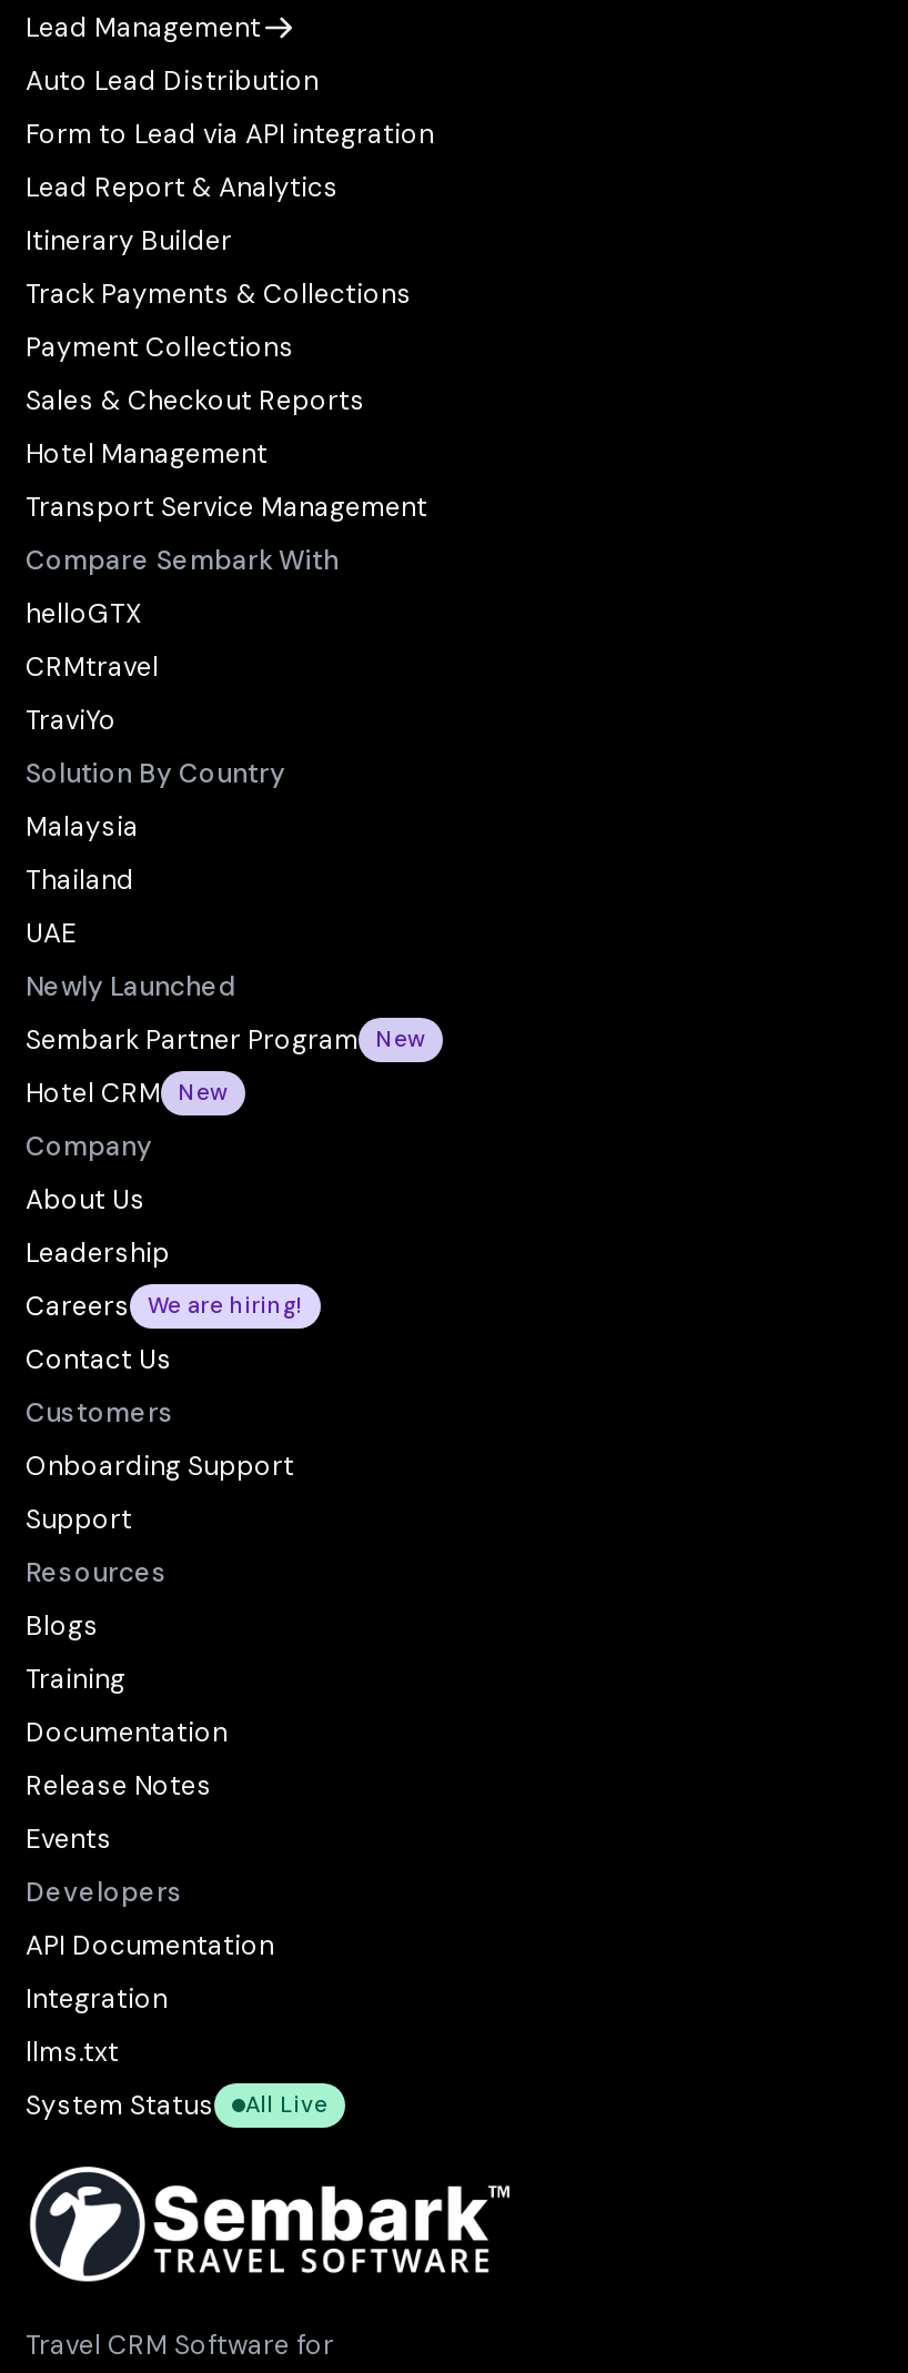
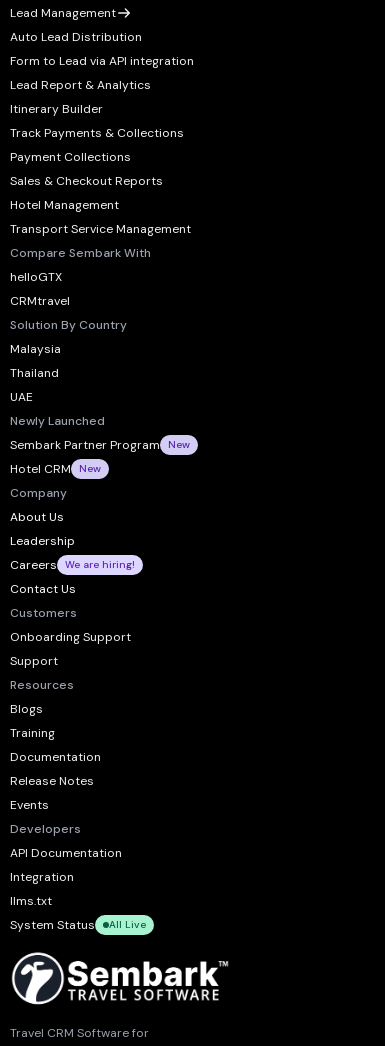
- TraviYo
